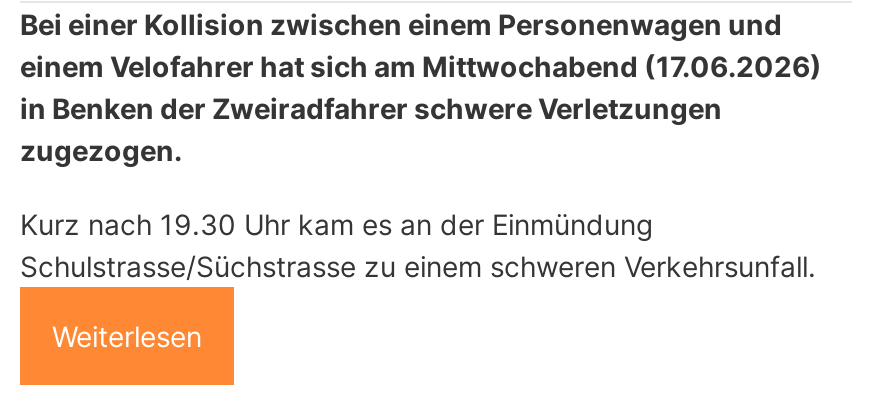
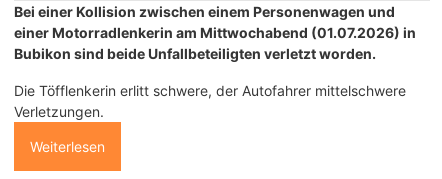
- einem Velofahrer hat sich am Mittwochabend (17.06.2026)
- in Benken der Zweiradfahrer schwere Verletzungen
- zugezogen.
+ einer Motorradlenkerin am Mittwochabend (01.07.2026) in
+ Bubikon sind beide Unfallbeteiligten verletzt worden.

- Kurz nach 19.30 Uhr kam es an der Einmündung
- Schulstrasse/Süchstrasse zu einem schweren Verkehrsunfall.
+ Die Töfflenkerin erlitt schwere, der Autofahrer mittelschwere
+ Verletzungen.
